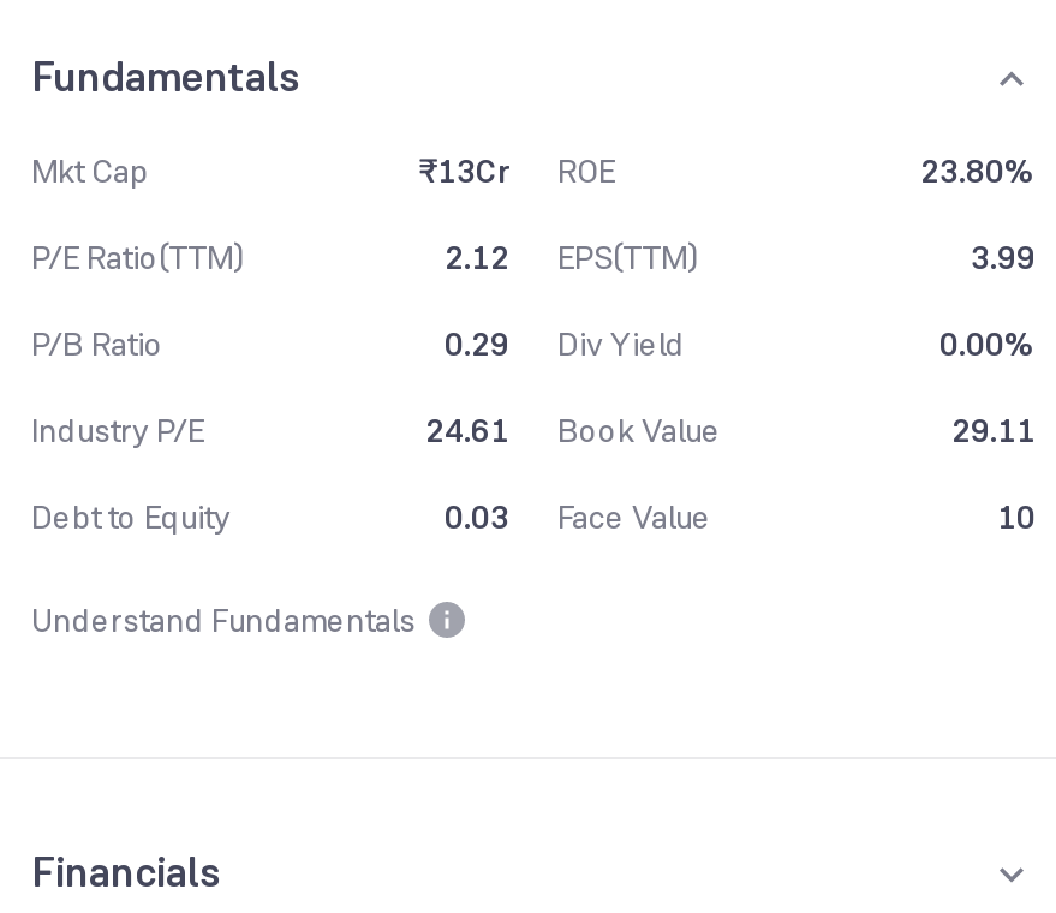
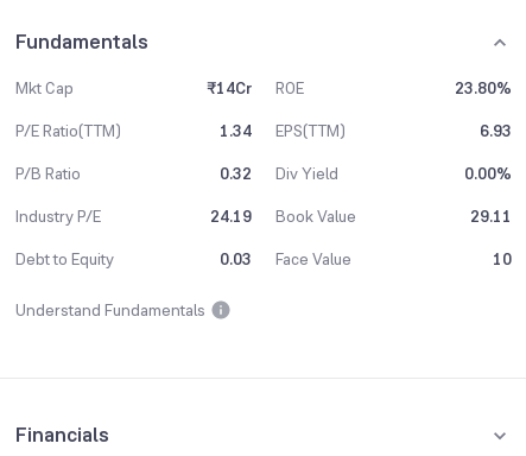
- ₹13Cr ROE
+ ₹14Cr ROE

- 2.12 EPS(TTM)
+ 1.34 EPS(TTM)

- 3.99
+ 6.93

- 0.29 Div Yield
+ 0.32 Div Yield

- 24.61 Book Value
+ 24.19 Book Value
